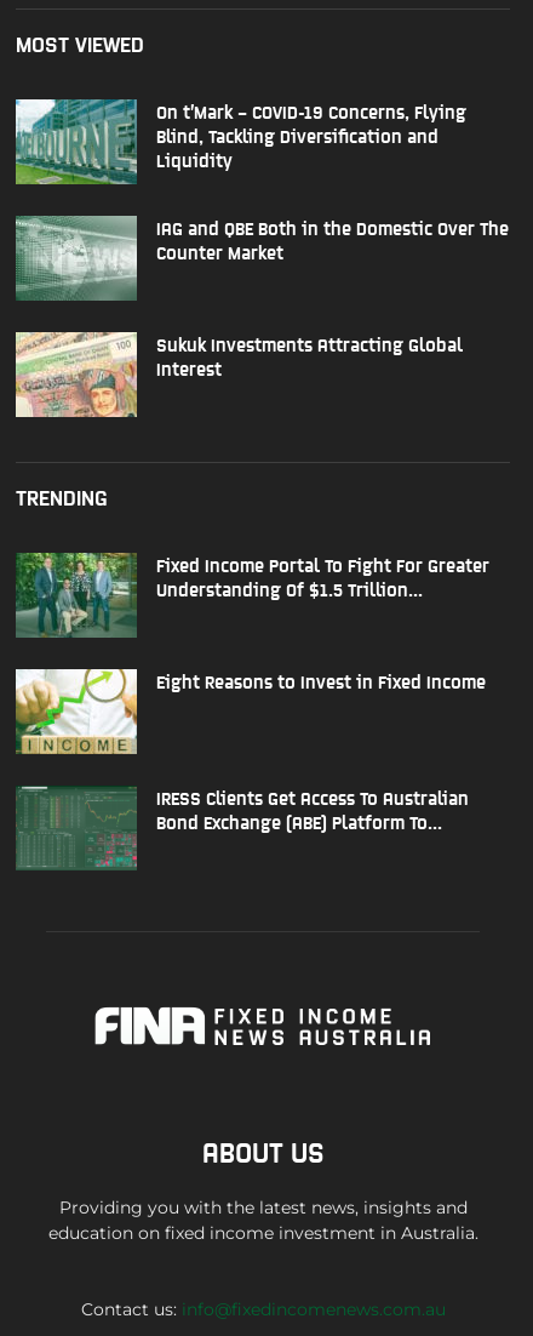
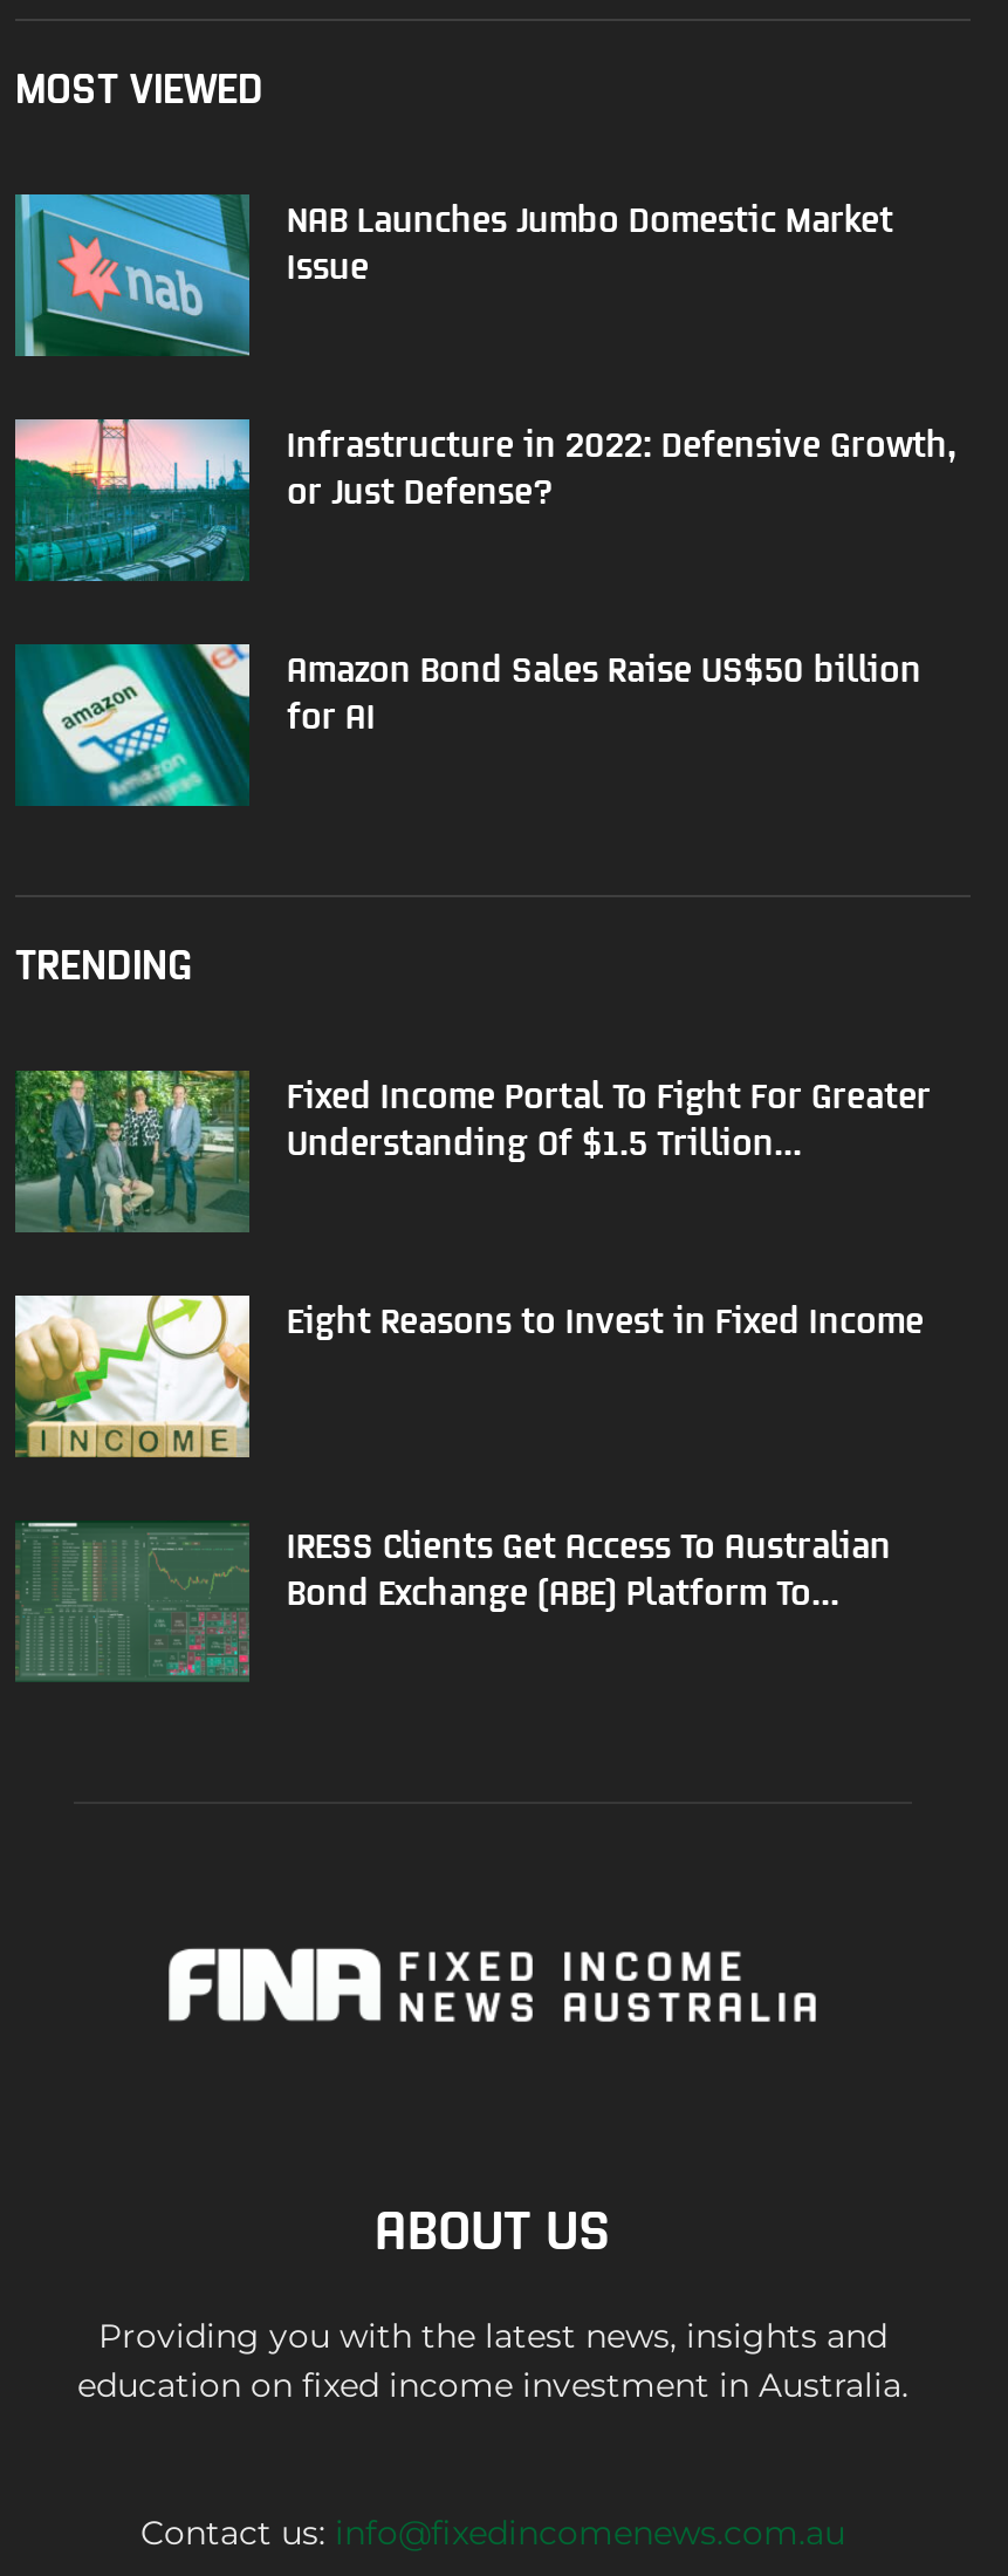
- [image]
- On t’Mark – COVID-19 Concerns, Flying
- Blind, Tackling Diversification and
- Liquidity
+ [image]
+ NAB Launches Jumbo Domestic Market
+ Issue

- [image]
- IAG and QBE Both in the Domestic Over The
- Counter Market
+ [image]
+ Infrastructure in 2022: Defensive Growth,
+ or Just Defense?

- [image]
- Sukuk Investments Attracting Global
- Interest
+ [image]
+ Amazon Bond Sales Raise US$50 billion
+ for AI
